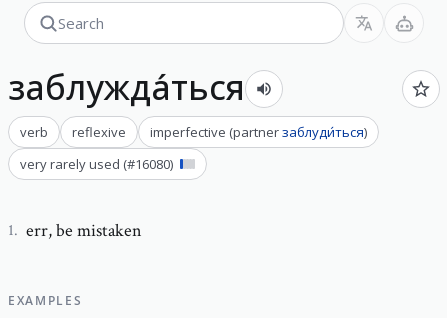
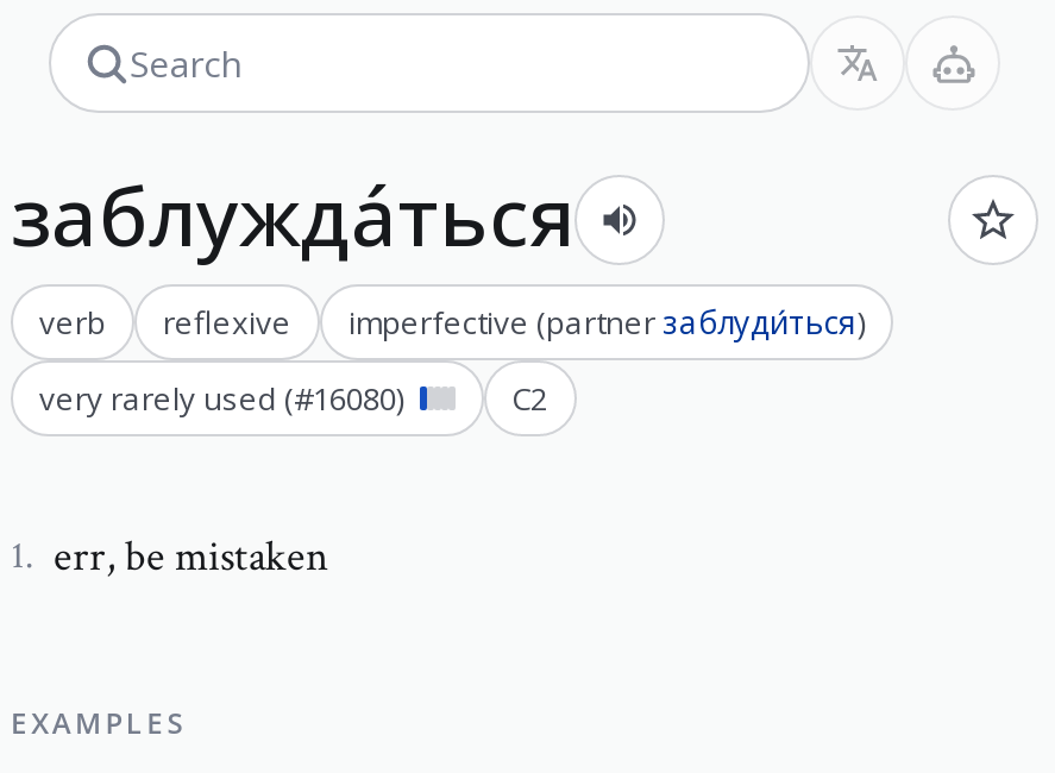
+ C2
